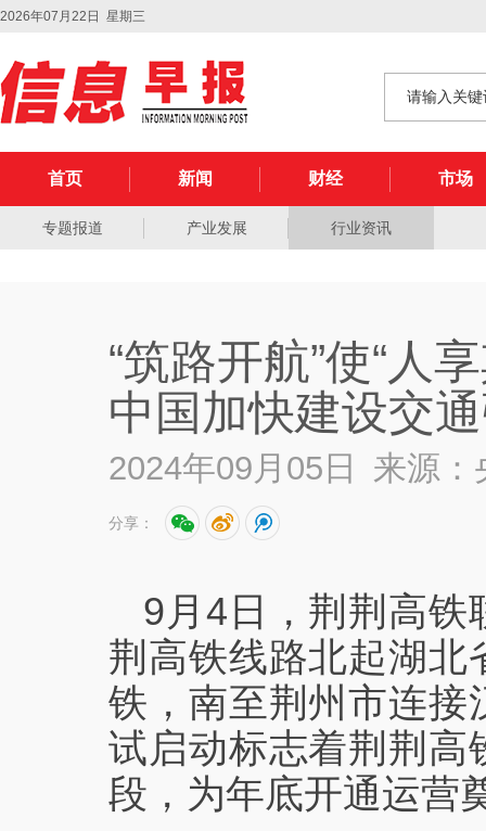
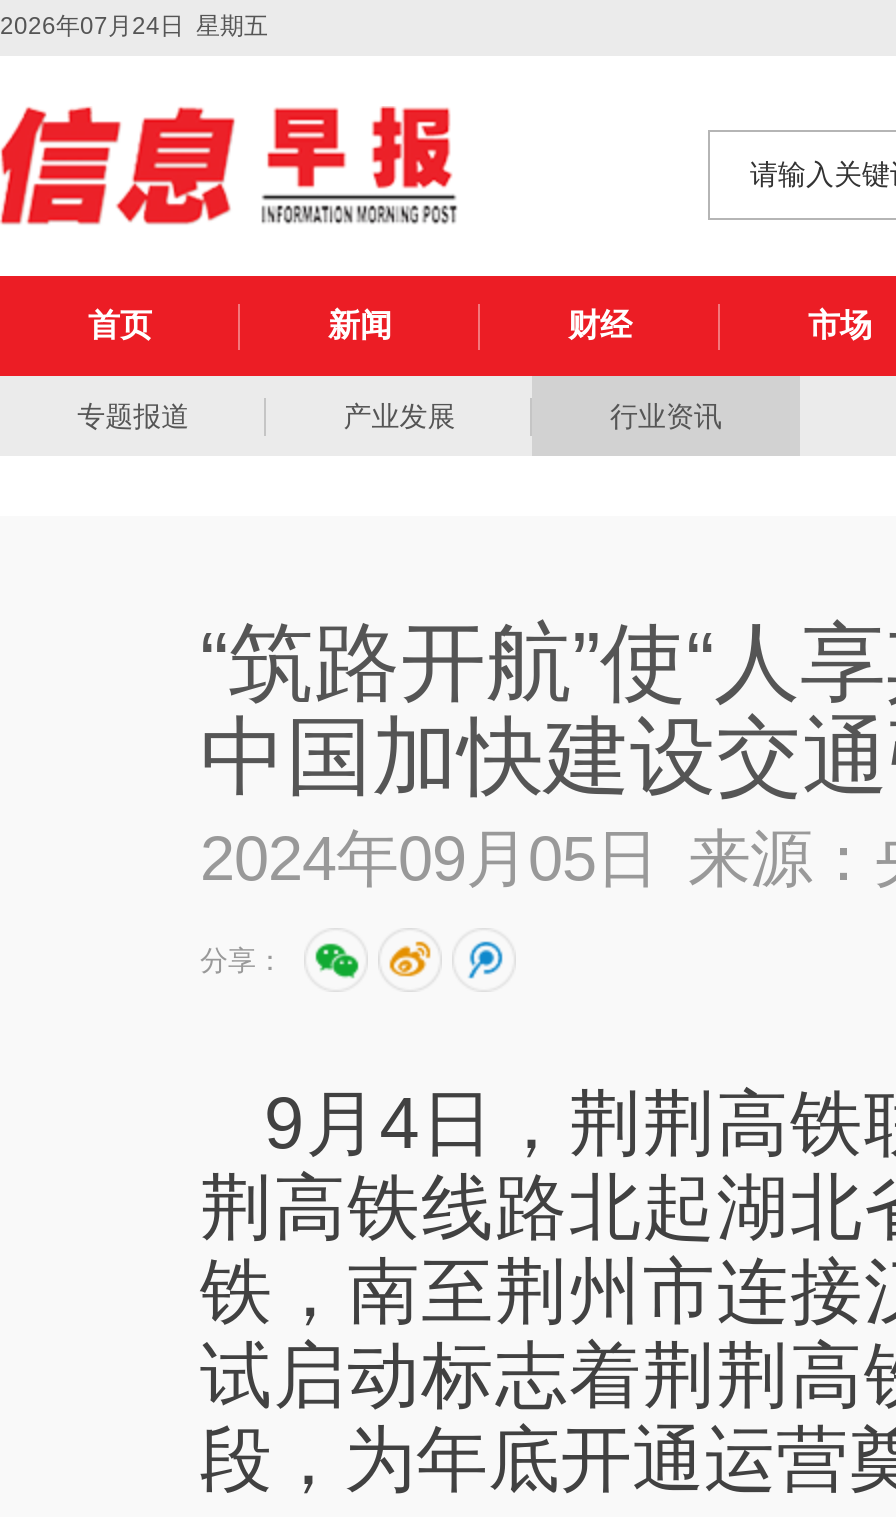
- 2026年07月22日 星期三
+ 2026年07月24日 星期五
